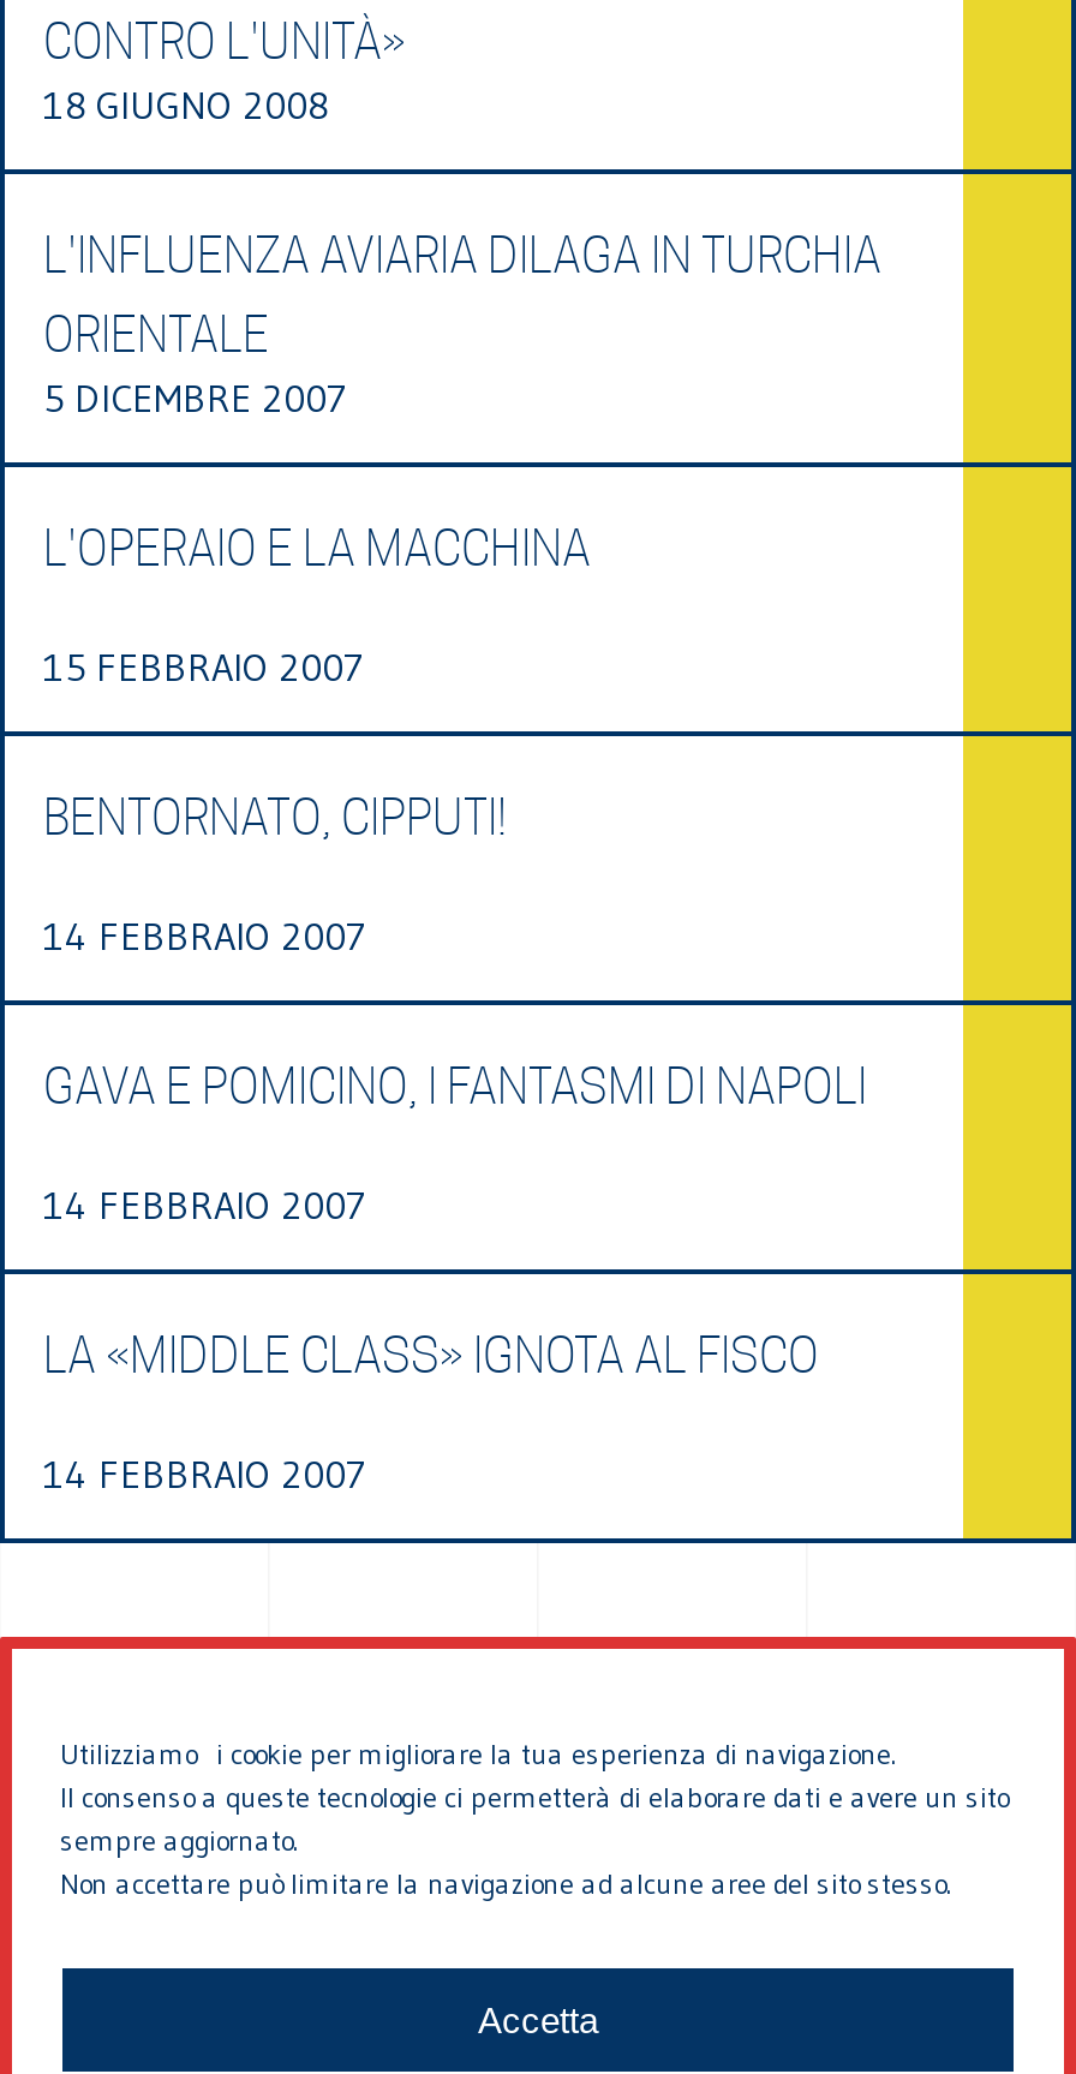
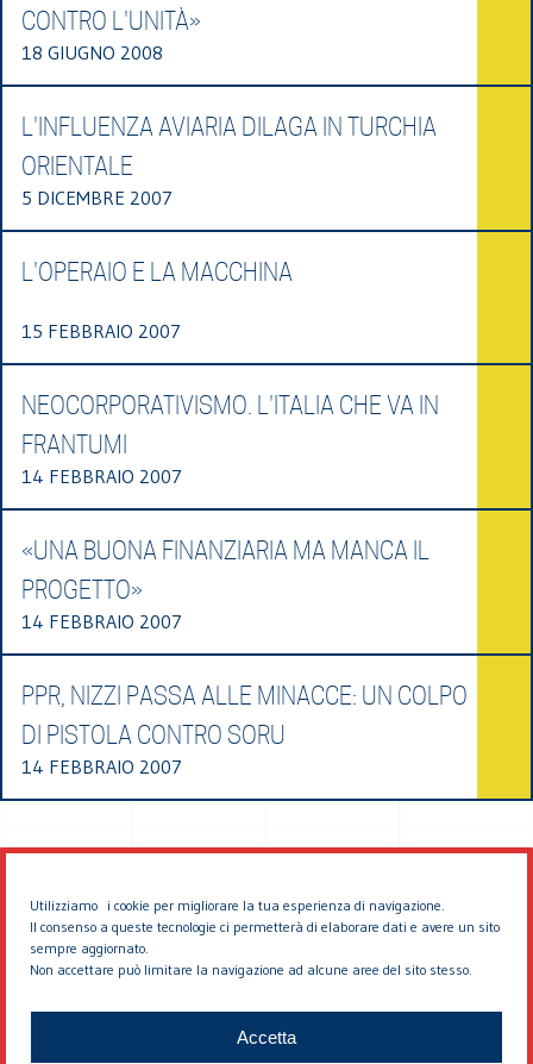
- BENTORNATO, CIPPUTI!
+ NEOCORPORATIVISMO. L'ITALIA CHE VA IN
+ FRANTUMI

- GAVA E POMICINO, I FANTASMI DI NAPOLI
+ «UNA BUONA FINANZIARIA MA MANCA IL
+ PROGETTO»

- LA «MIDDLE CLASS» IGNOTA AL FISCO
+ PPR, NIZZI PASSA ALLE MINACCE: UN COLPO
+ DI PISTOLA CONTRO SORU
